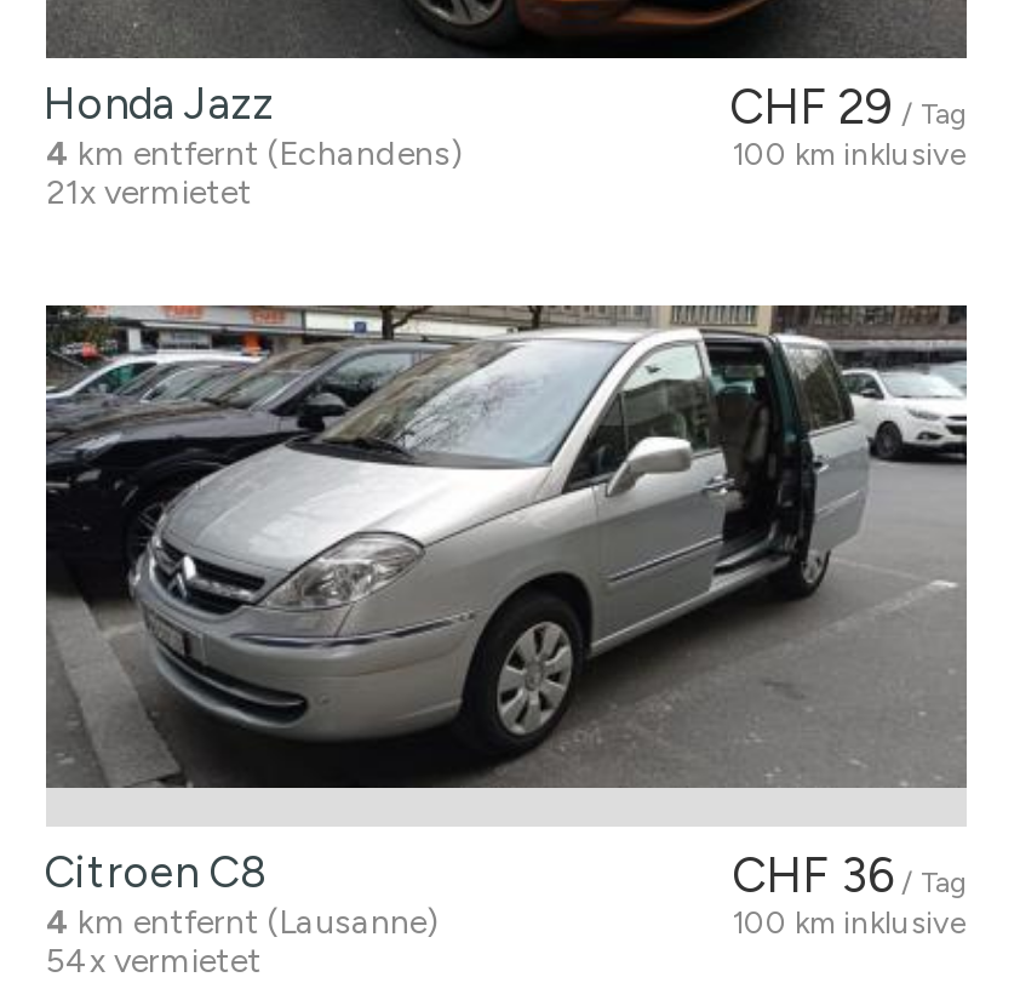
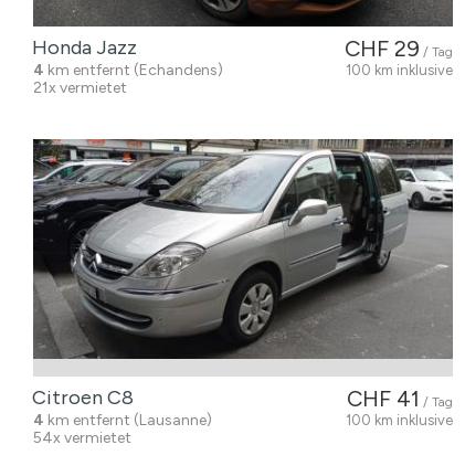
- CHF 36 / Tag
+ CHF 41 / Tag
